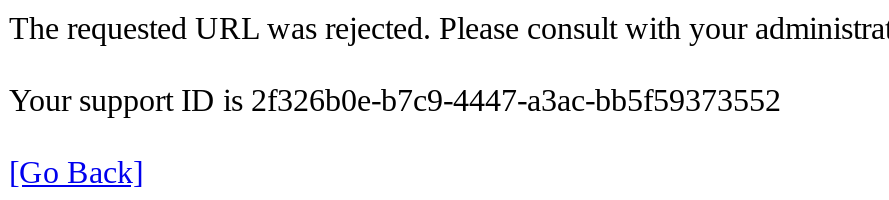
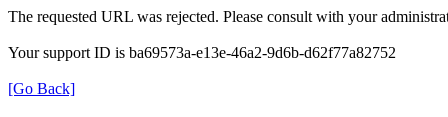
- Your support ID is 2f326b0e-b7c9-4447-a3ac-bb5f59373552
+ Your support ID is ba69573a-e13e-46a2-9d6b-d62f77a82752
